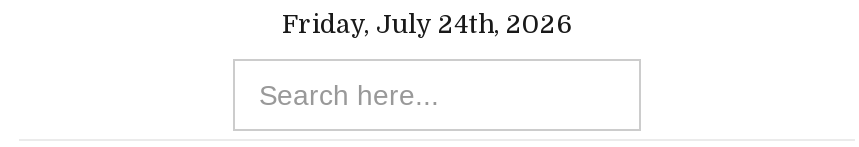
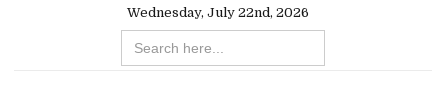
- Friday, July 24th, 2026
+ Wednesday, July 22nd, 2026
